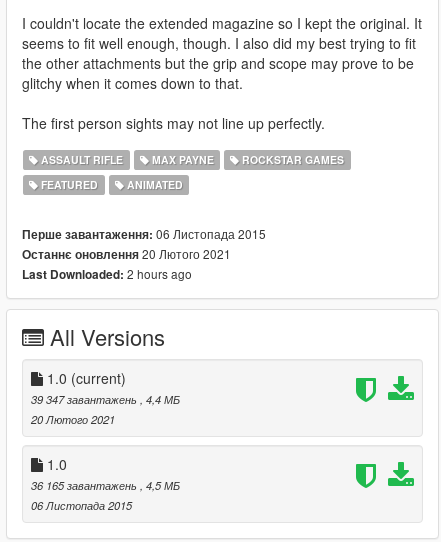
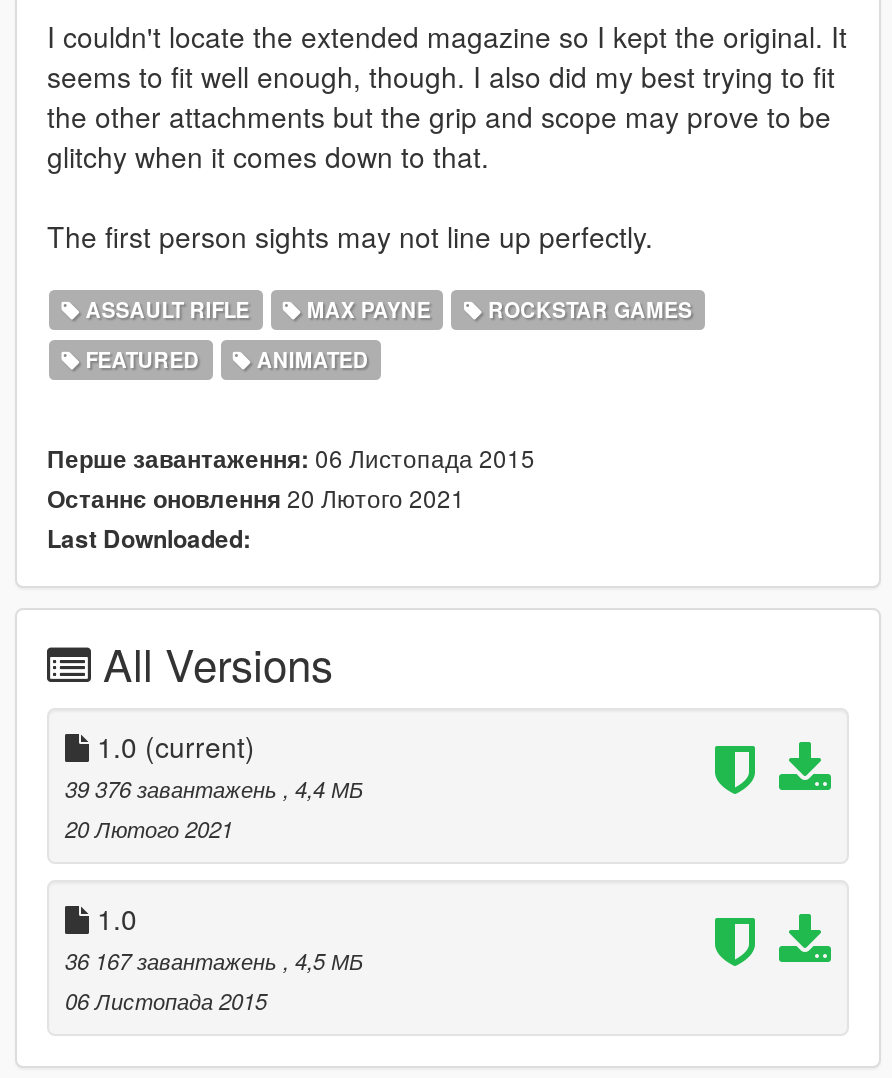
- Last Downloaded: 2 hours ago
+ Last Downloaded:

- 39 347 завантажень, 4,4 МБ
+ 39 376 завантажень, 4,4 МБ

- 36 165 завантажень, 4,5 МБ
+ 36 167 завантажень, 4,5 МБ
